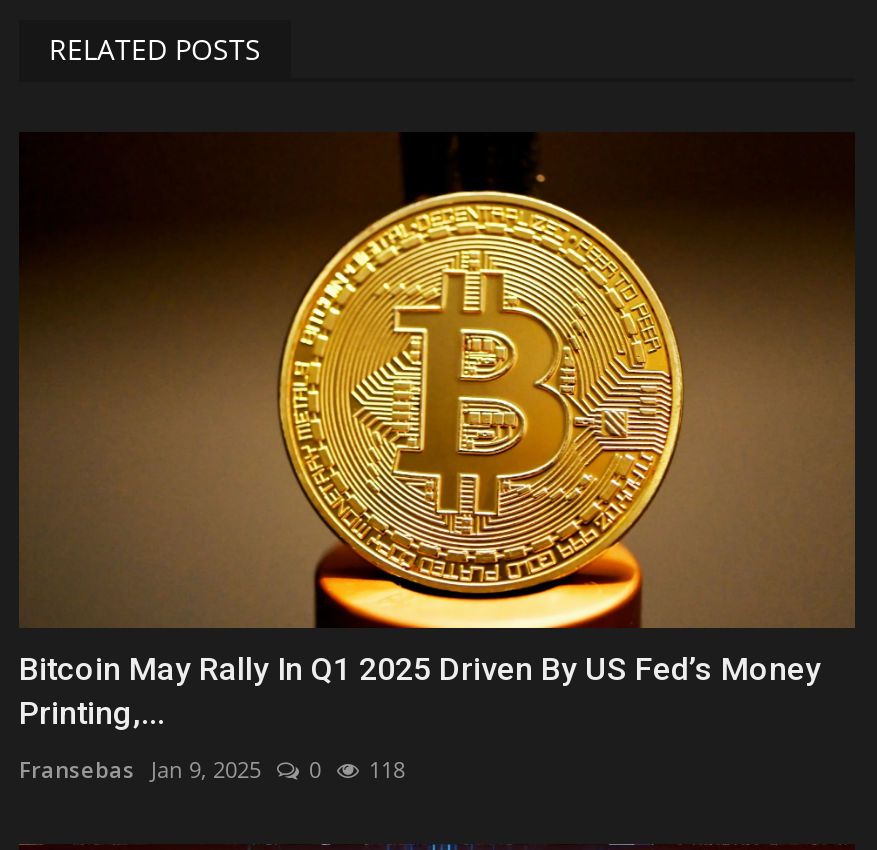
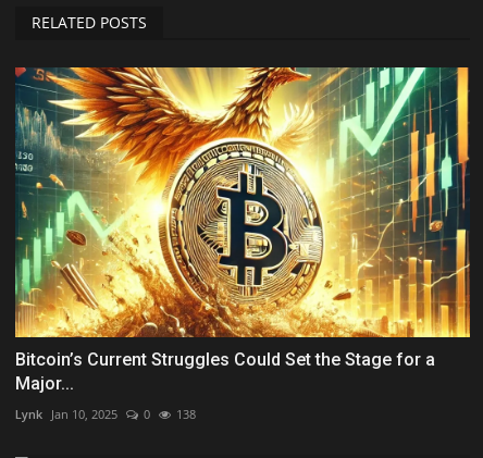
- [image]
- Bitcoin May Rally In Q1 2025 Driven By US Fed’s Money
- Printing,...
+ [image]
+ Bitcoin’s Current Struggles Could Set the Stage for a
+ Major...

- Fransebas Jan 9, 2025
+ Lynk Jan 10, 2025

- 118
+ 138
